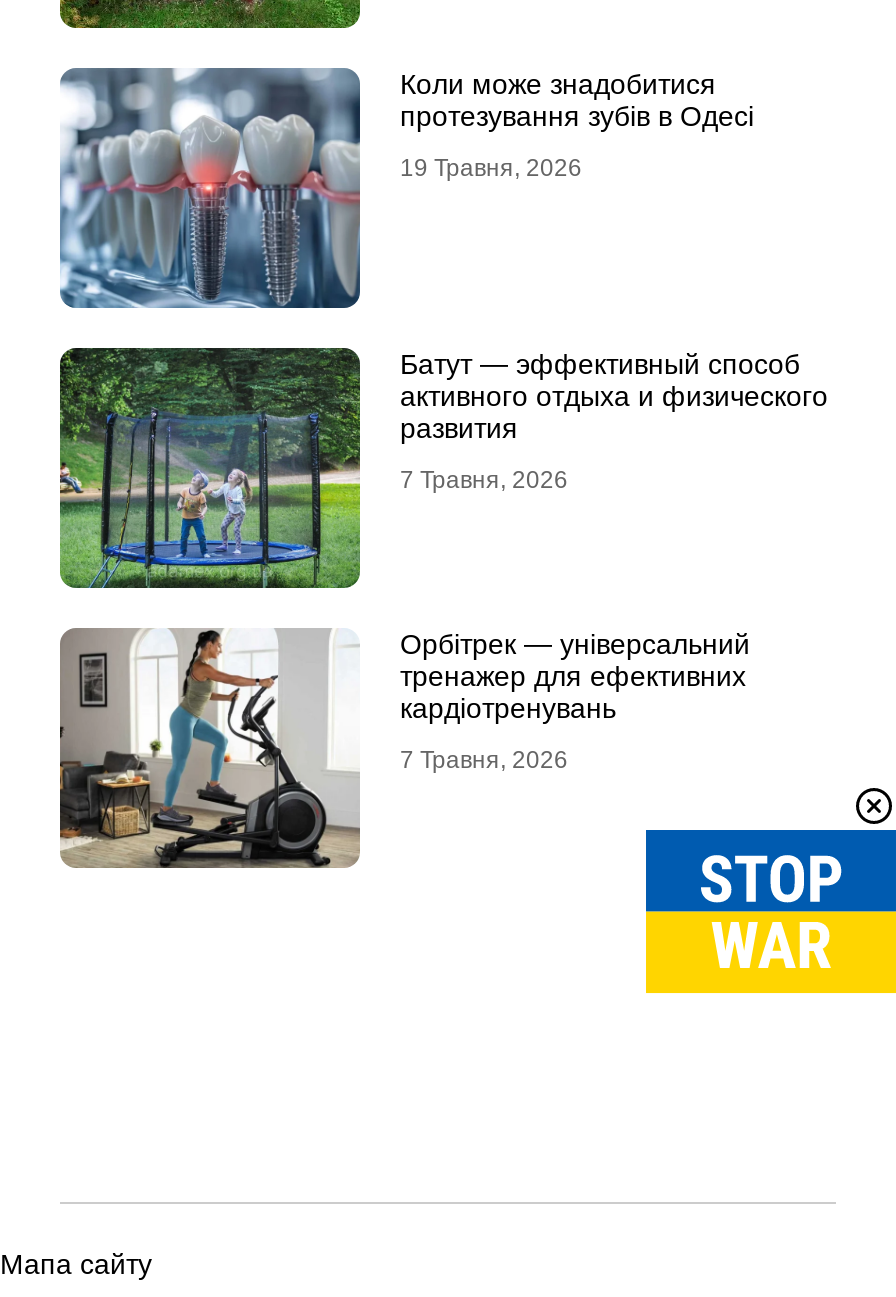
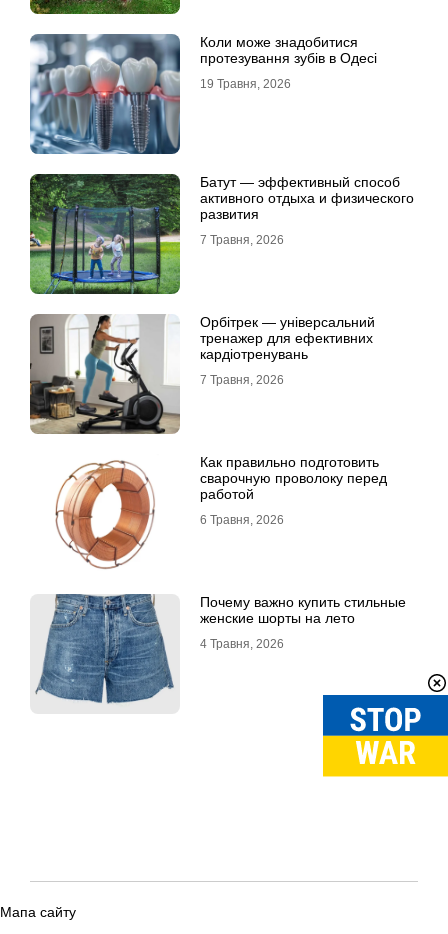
+ [image]
+ Почему важно купить стильные
+ женские шорты на лето
+ 4 Травня, 2026

+ [image]

+ Как правильно подготовить
+ сварочную проволоку перед
+ работой
+ 6 Травня, 2026
